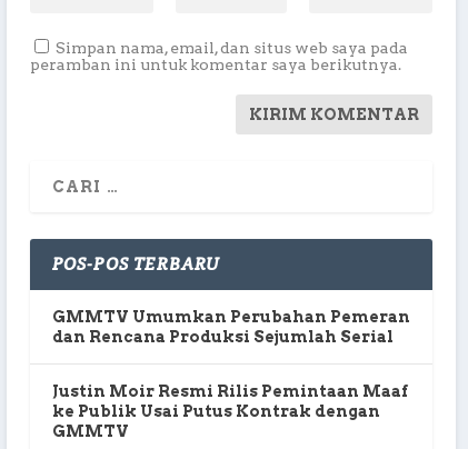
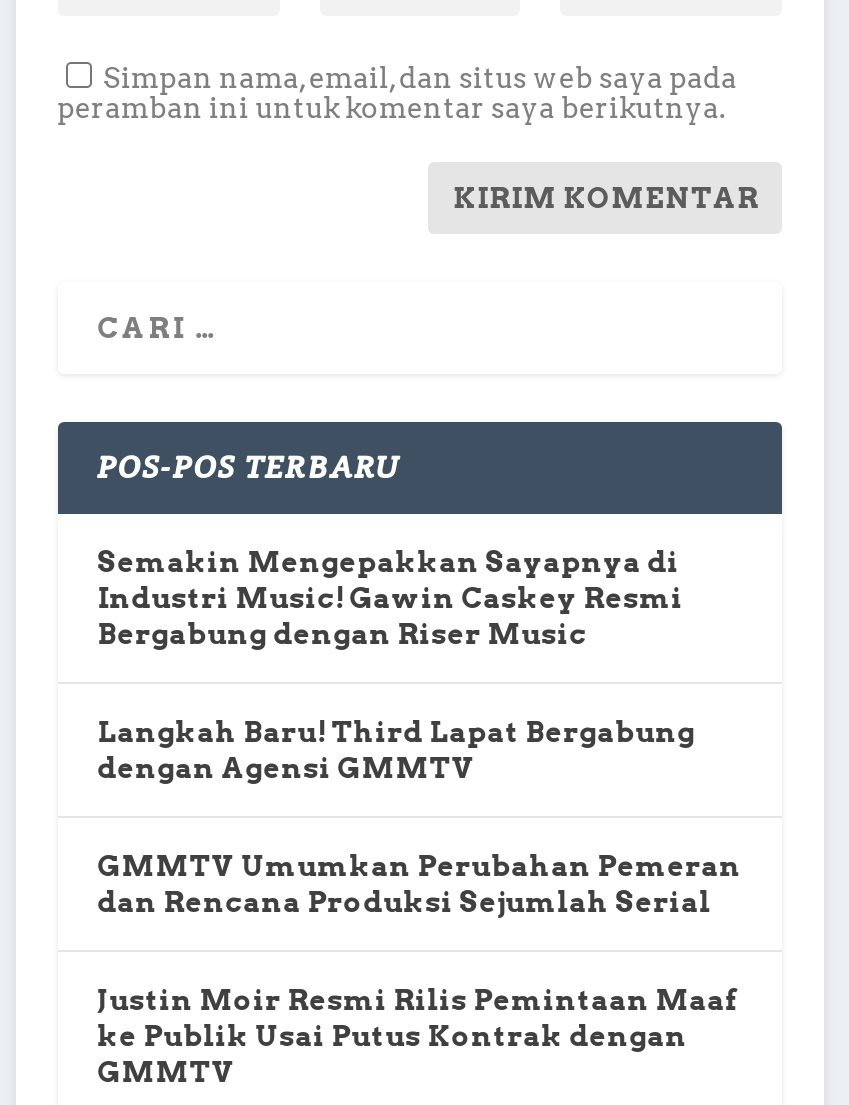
+ Semakin Mengepakkan Sayapnya di
+ Industri Music! Gawin Caskey Resmi
+ Bergabung dengan Riser Music
+ Langkah Baru! Third Lapat Bergabung
+ dengan Agensi GMMTV
